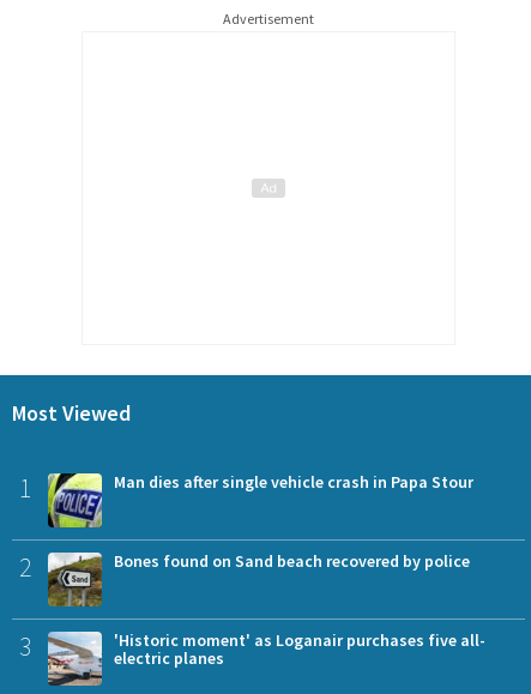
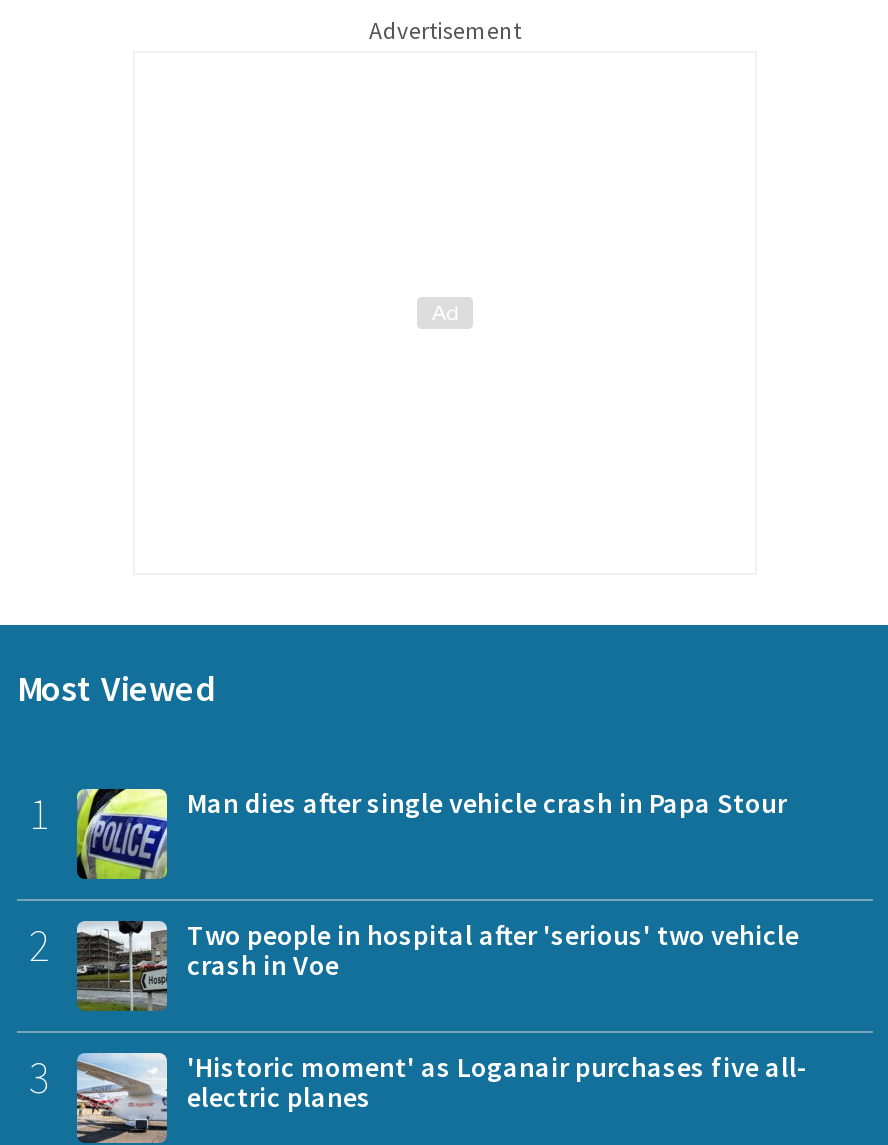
- [image]
- Bones found on Sand beach recovered by police
+ [image]
+ Two people in hospital after 'serious' two vehicle
+ crash in Voe
